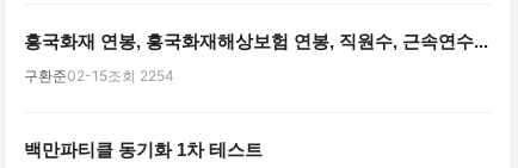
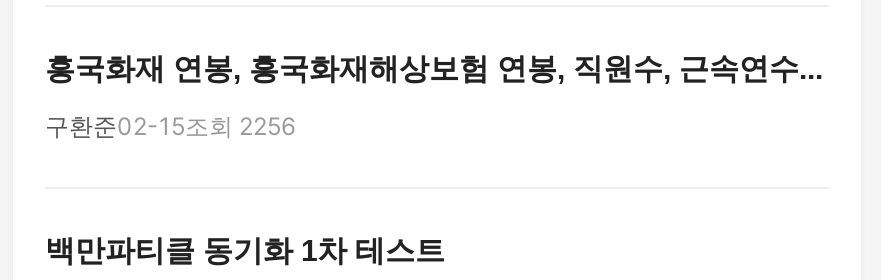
- 구환준02-15조회 2254
+ 구환준02-15조회 2256
